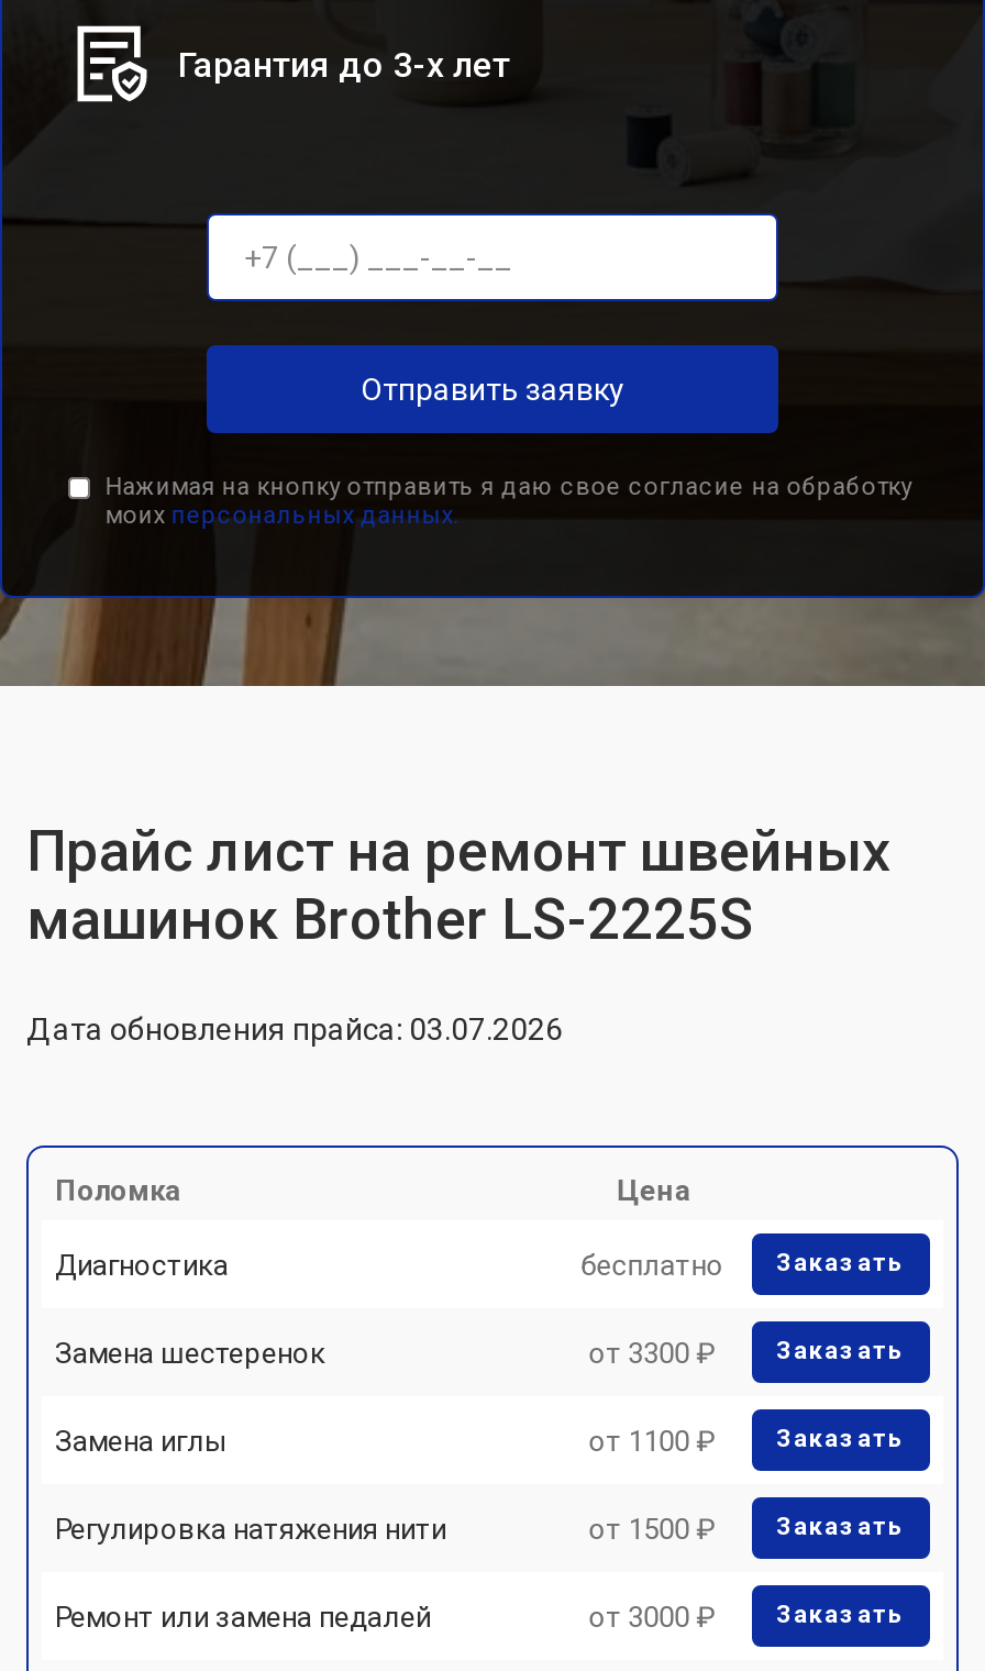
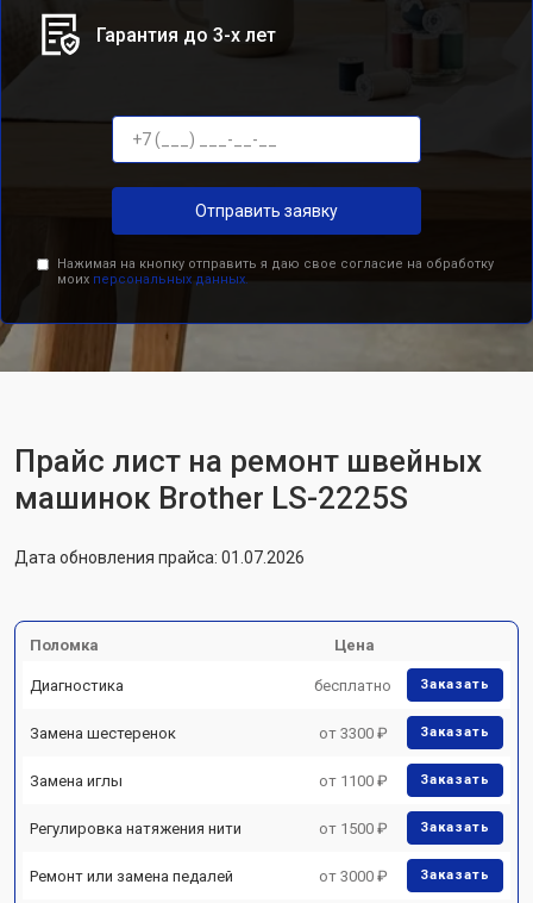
- Дата обновления прайса: 03.07.2026
+ Дата обновления прайса: 01.07.2026
